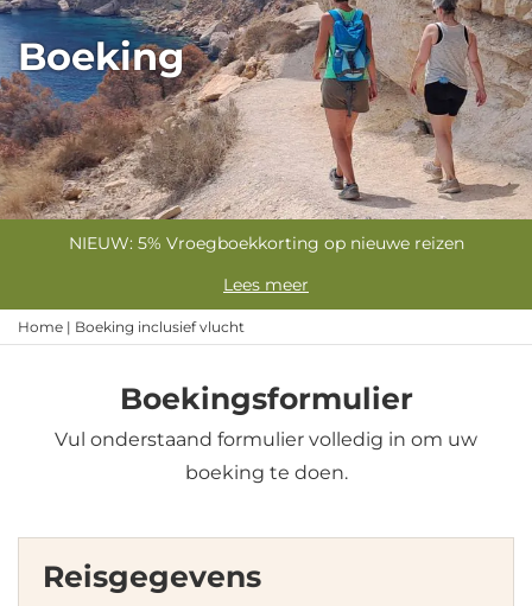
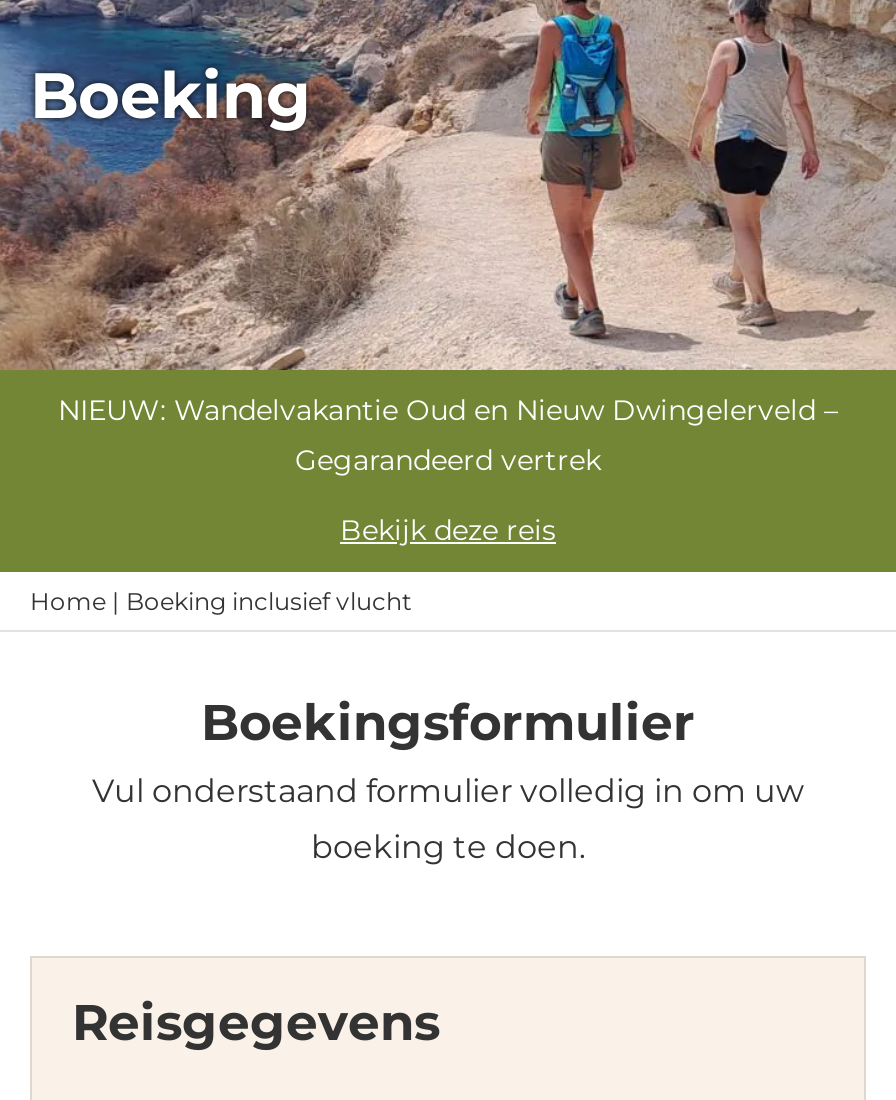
- NIEUW: 5% Vroegboekkorting op nieuwe reizen
+ NIEUW: Wandelvakantie Oud en Nieuw Dwingelerveld –
+ Gegarandeerd vertrek

- Lees meer
+ Bekijk deze reis
